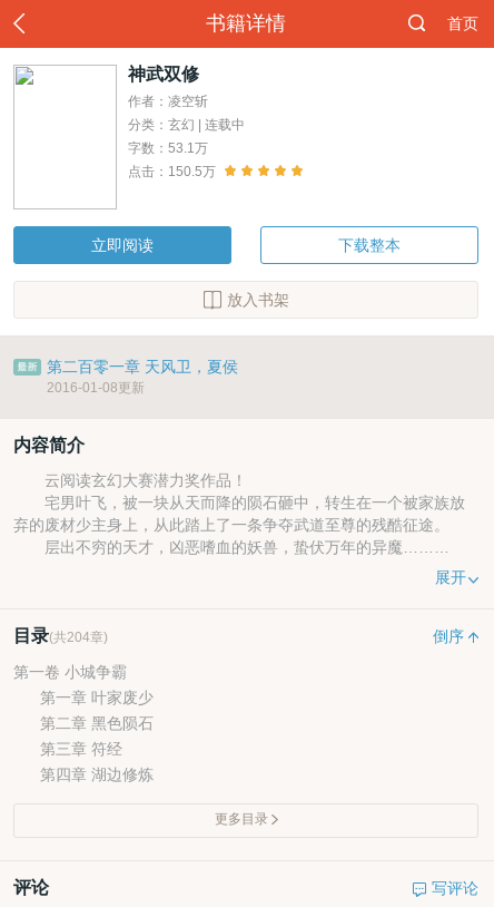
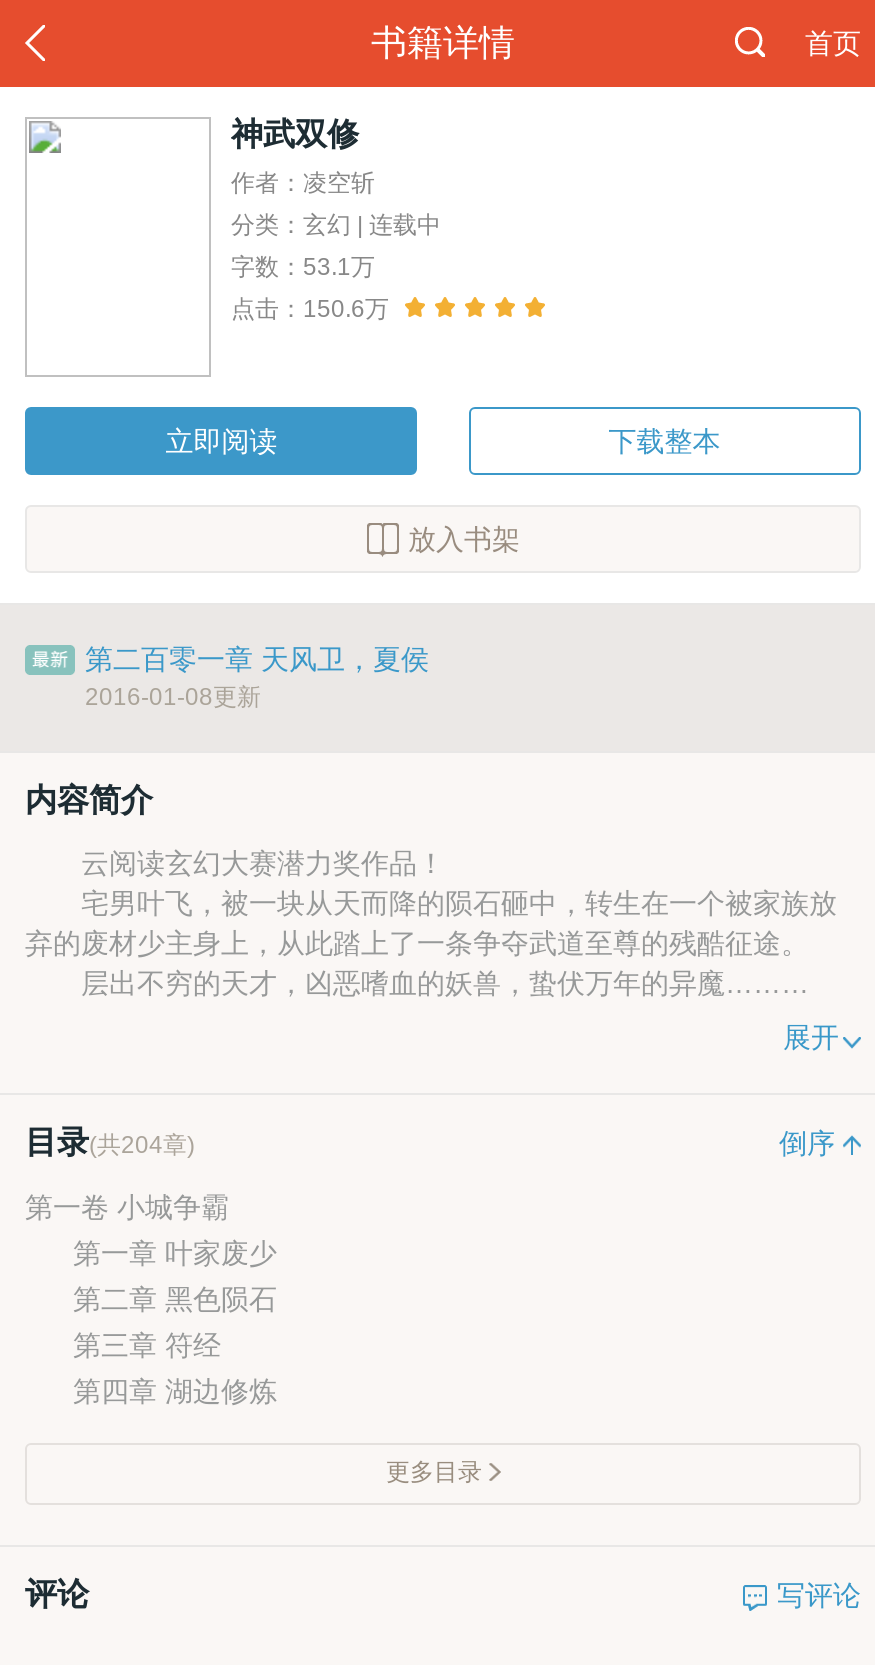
- 点击：150.5万
+ 点击：150.6万
